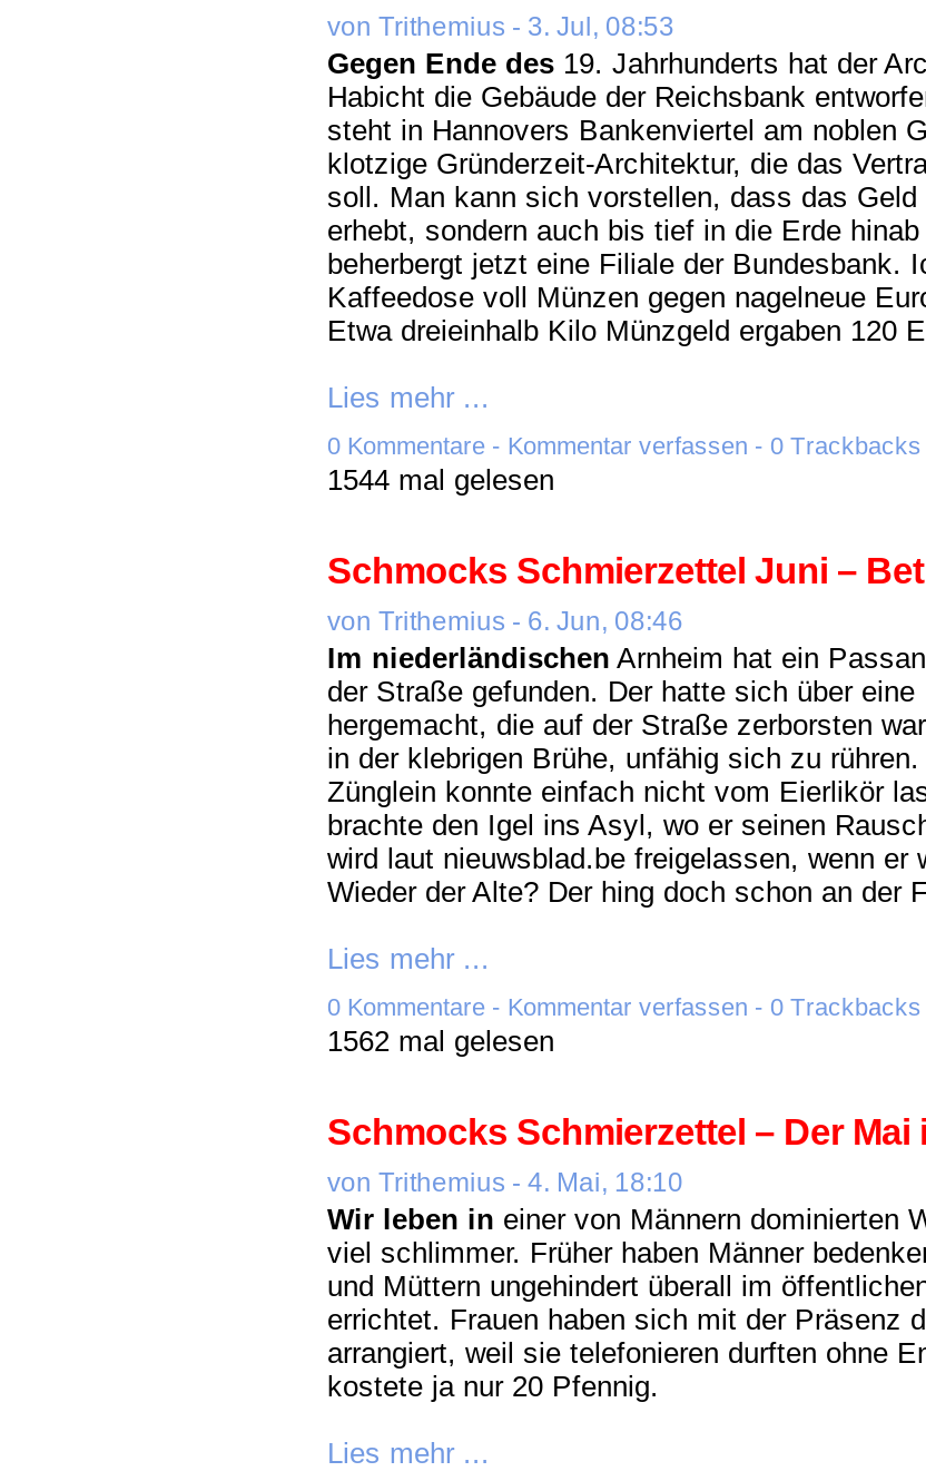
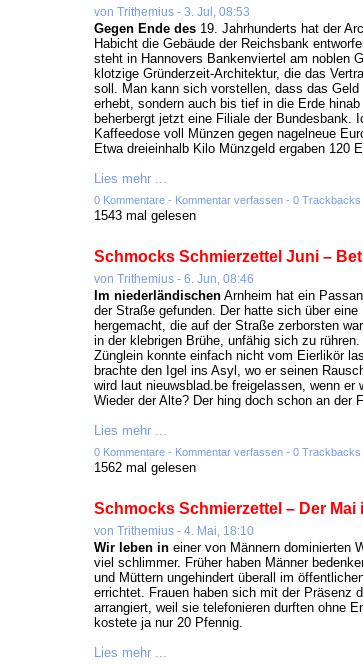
- 1544 mal gelesen
+ 1543 mal gelesen
